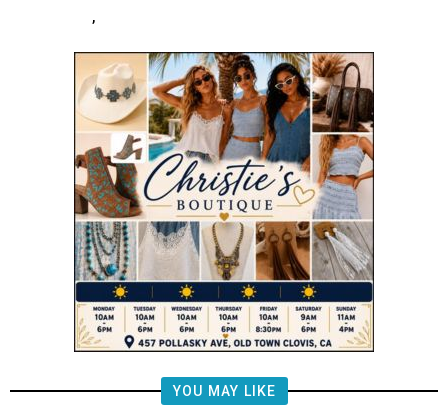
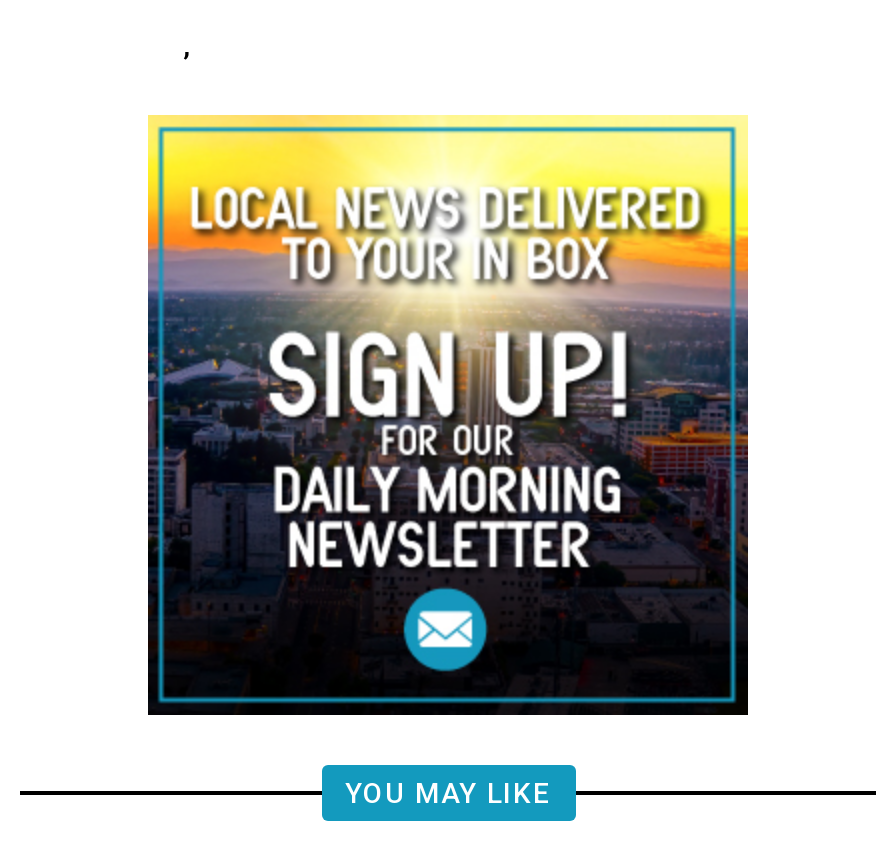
- [image]
+ [image]
